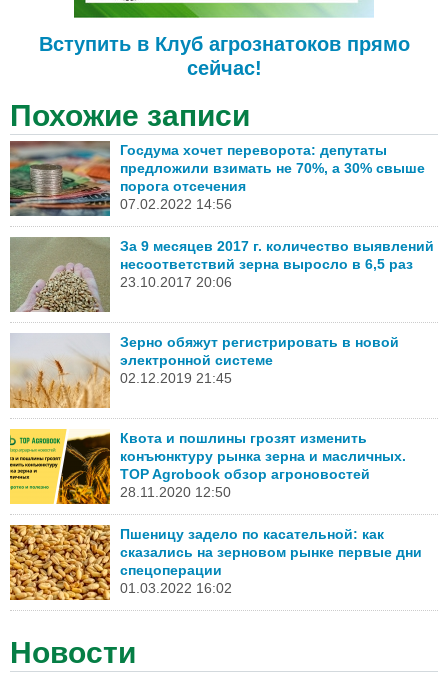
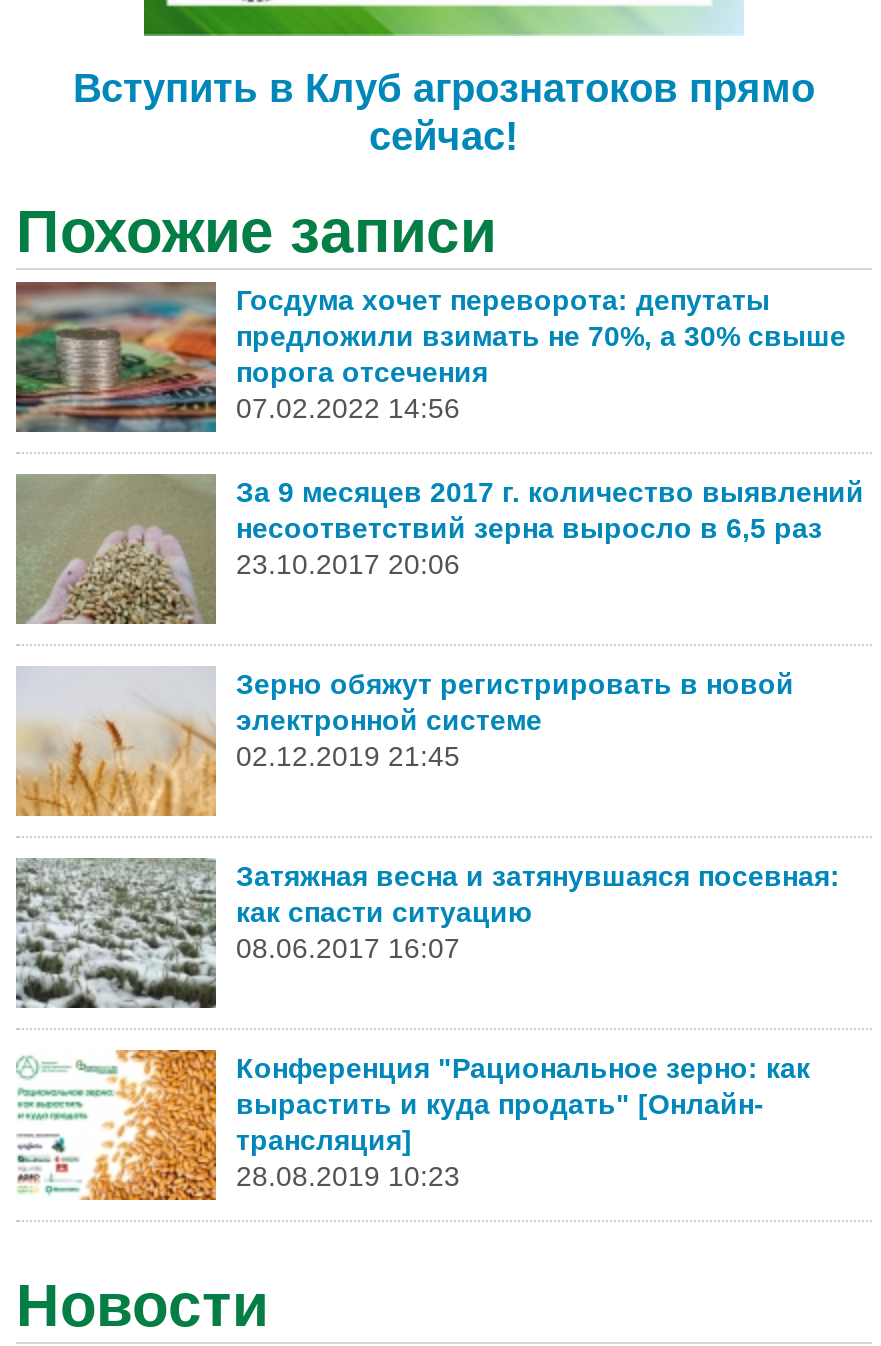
- [image]
- Квота и пошлины грозят изменить
- конъюнктуру рынка зерна и масличных.
- TOP Agrobook обзор агроновостей
- 28.11.2020 12:50
+ [image]
+ Затяжная весна и затянувшаяся посевная:
+ как спасти ситуацию
+ 08.06.2017 16:07

- [image]
- Пшеницу задело по касательной: как
- сказались на зерновом рынке первые дни
- спецоперации
- 01.03.2022 16:02
+ [image]
+ Конференция "Рациональное зерно: как
+ вырастить и куда продать" [Онлайн-
+ трансляция]
+ 28.08.2019 10:23
